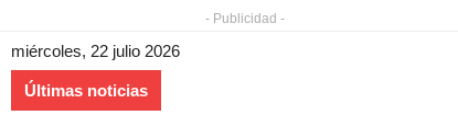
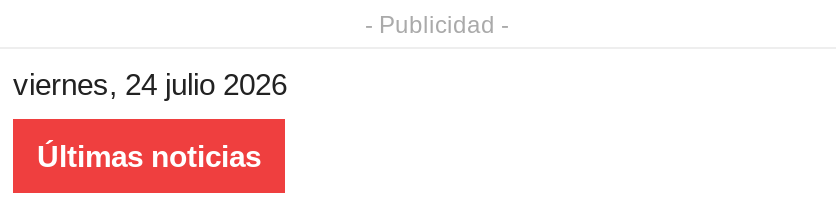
- miércoles, 22 julio 2026
+ viernes, 24 julio 2026
